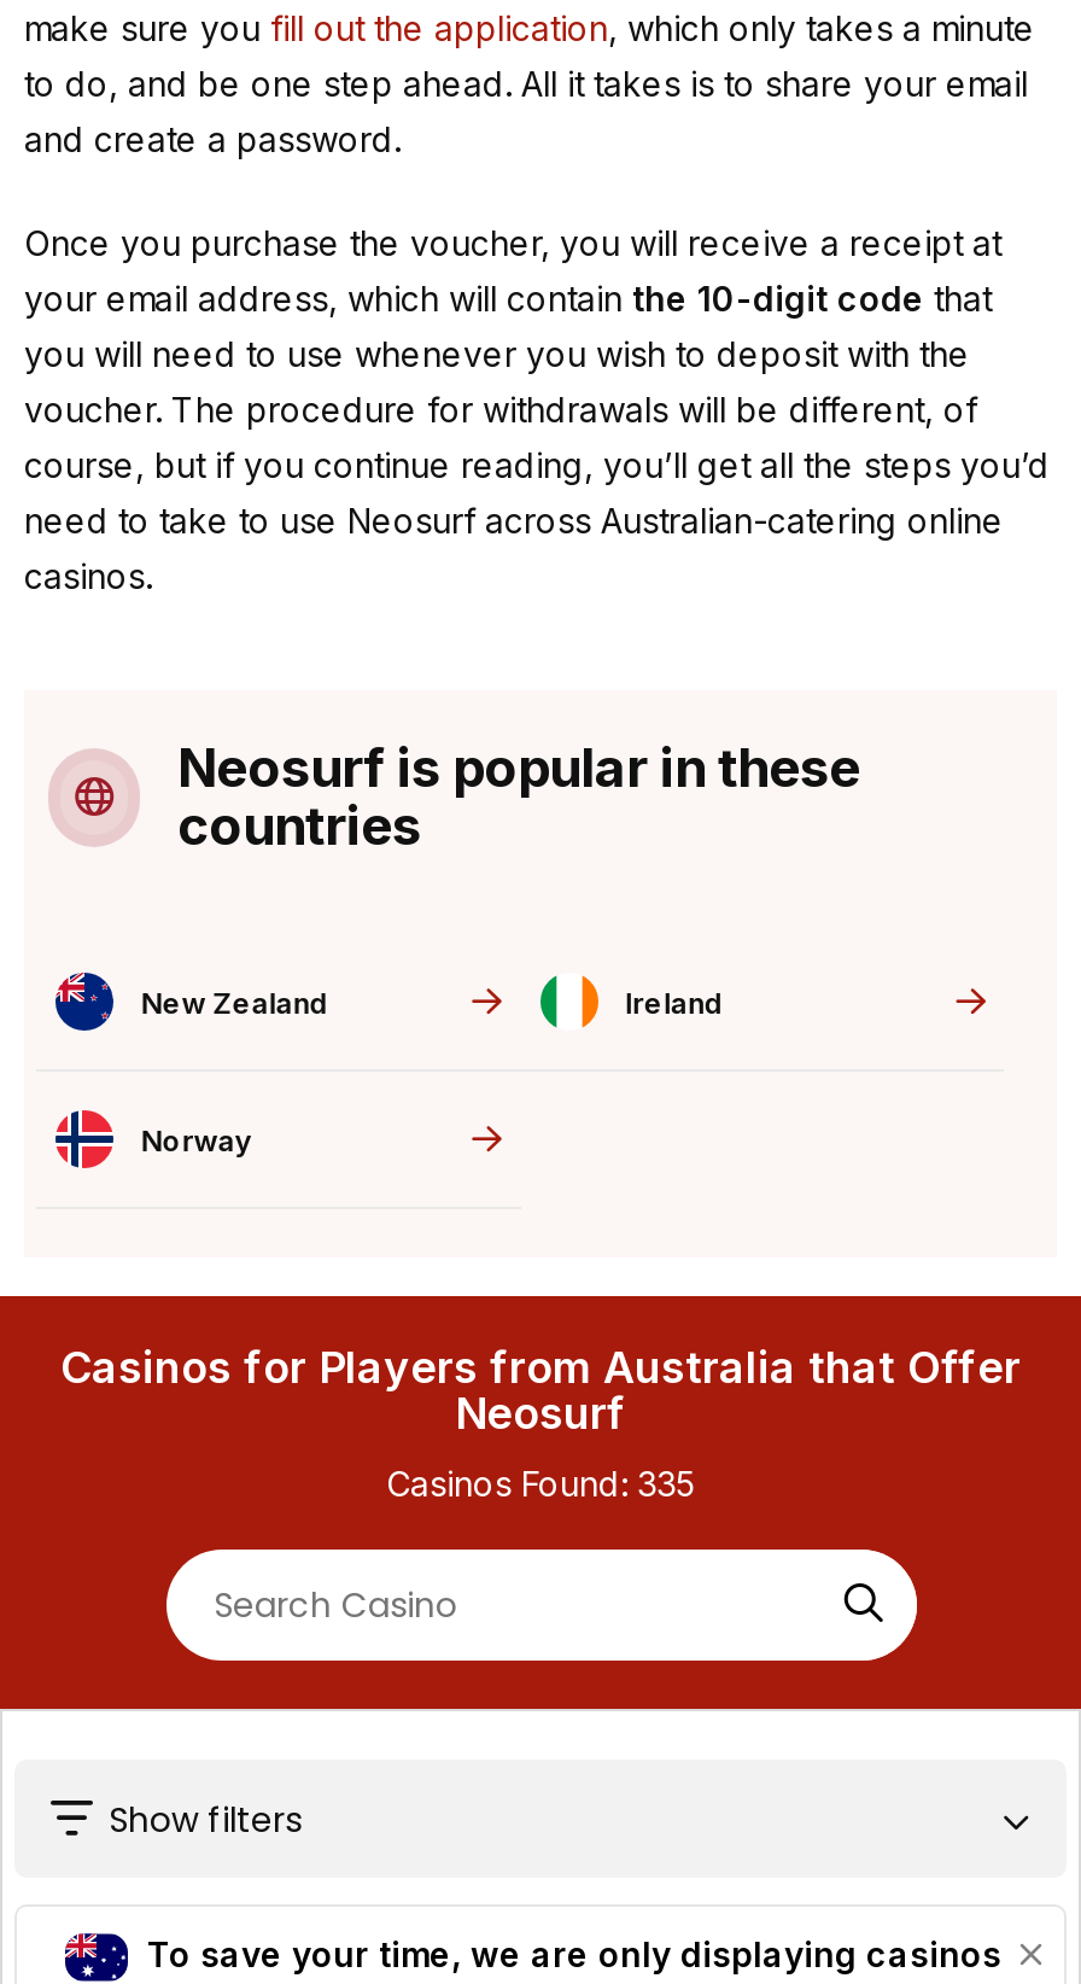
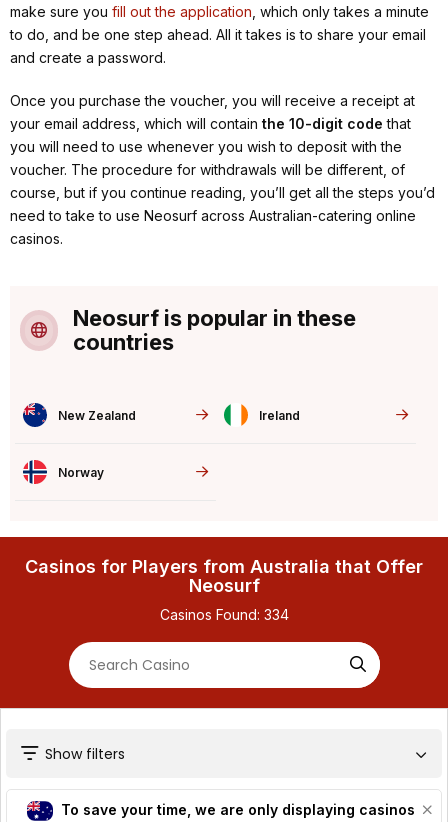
- Casinos Found: 335
+ Casinos Found: 334
